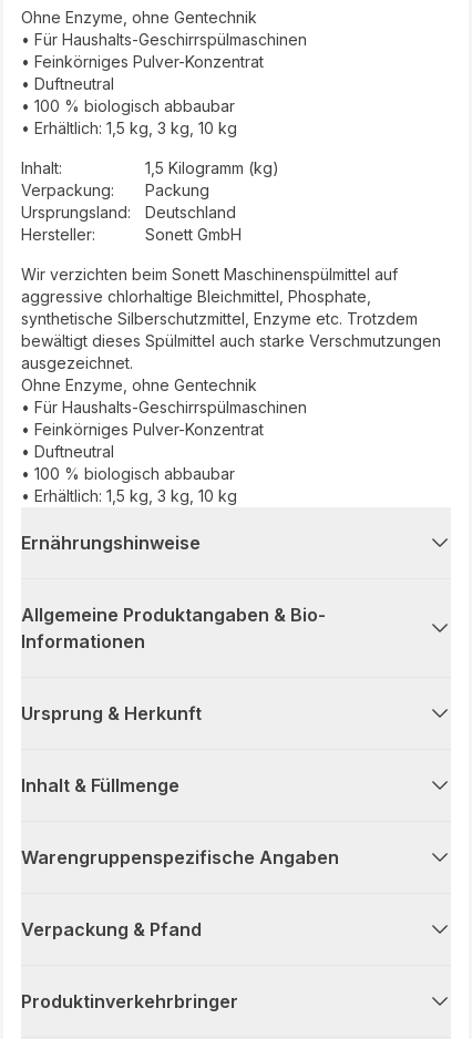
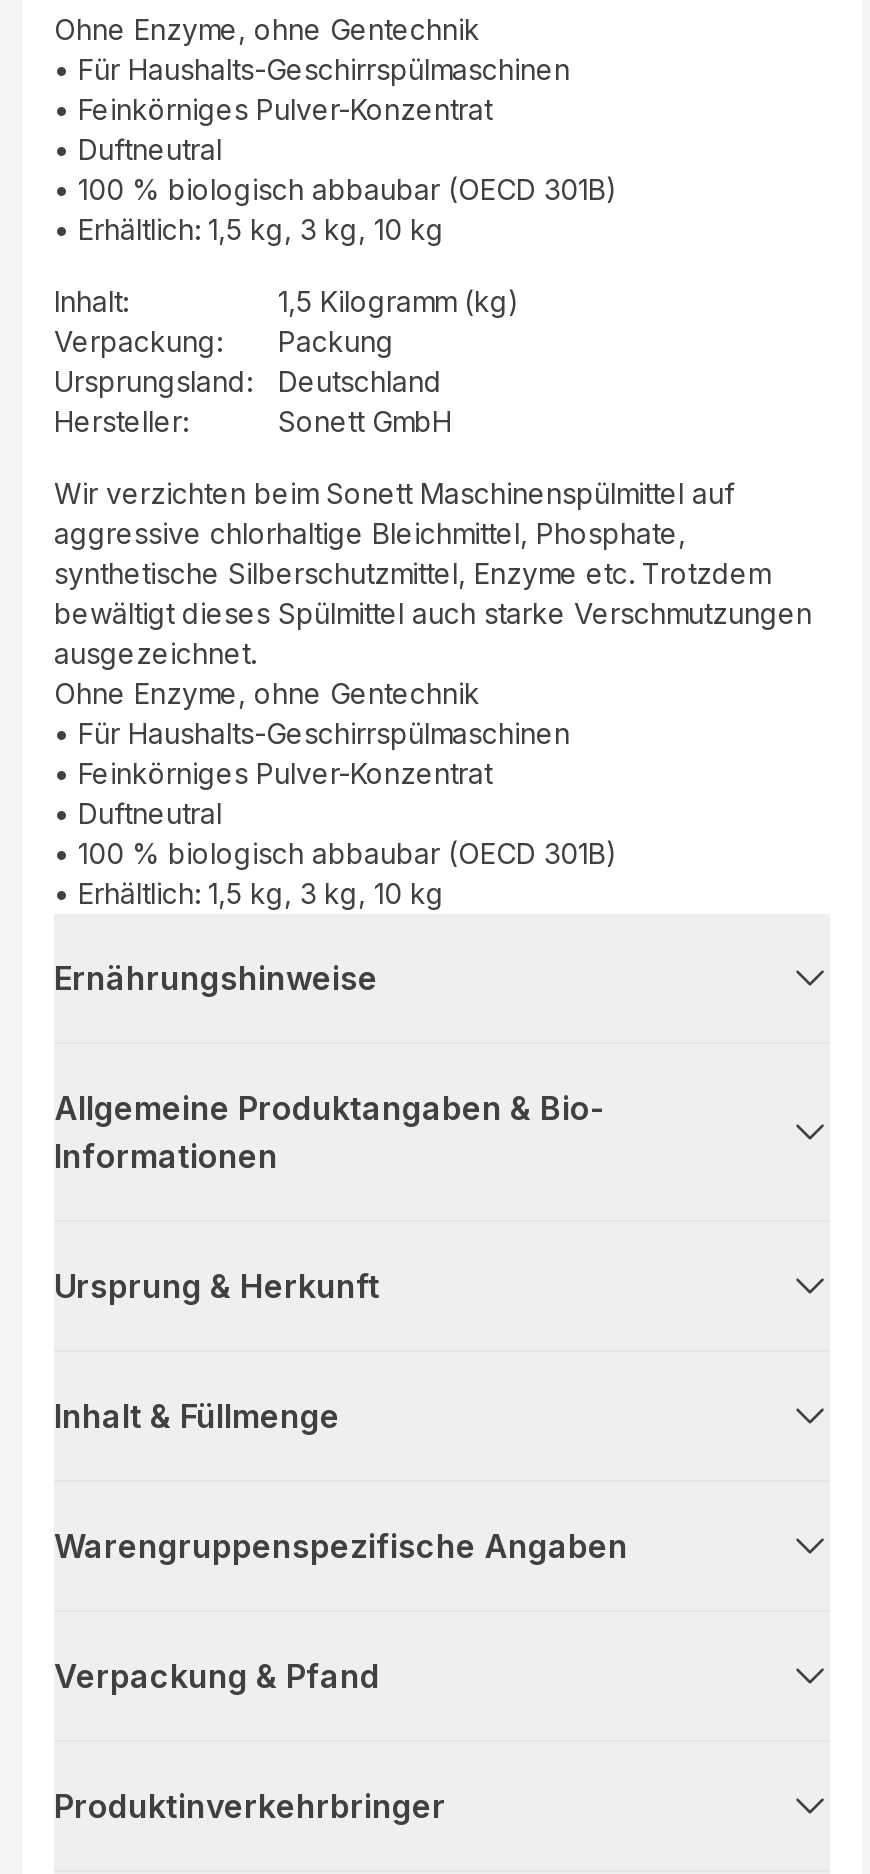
- • 100 % biologisch abbaubar
+ • 100 % biologisch abbaubar (OECD 301B)

- • 100 % biologisch abbaubar
+ • 100 % biologisch abbaubar (OECD 301B)
